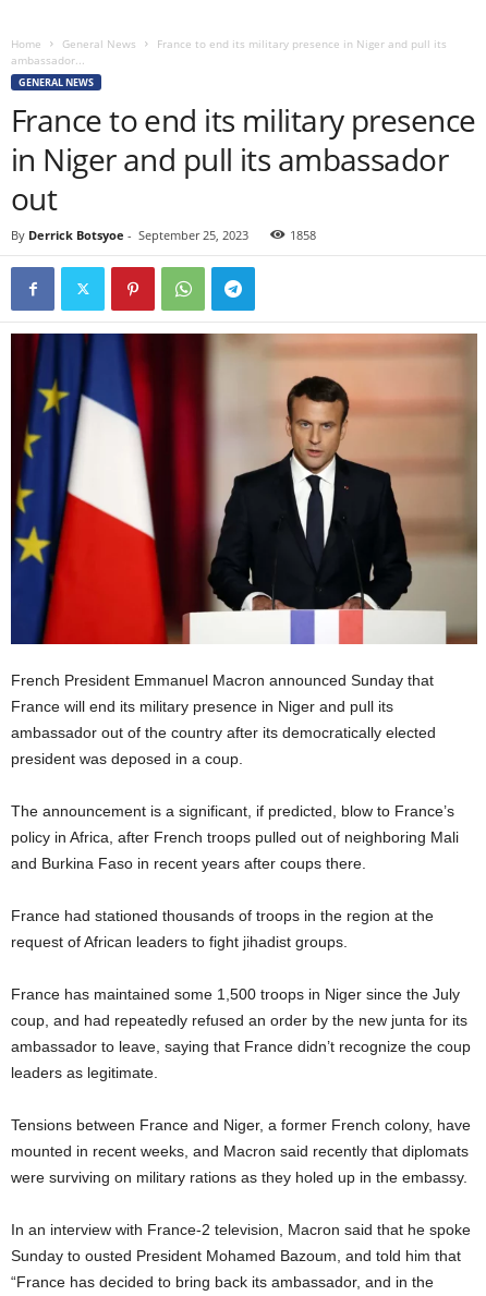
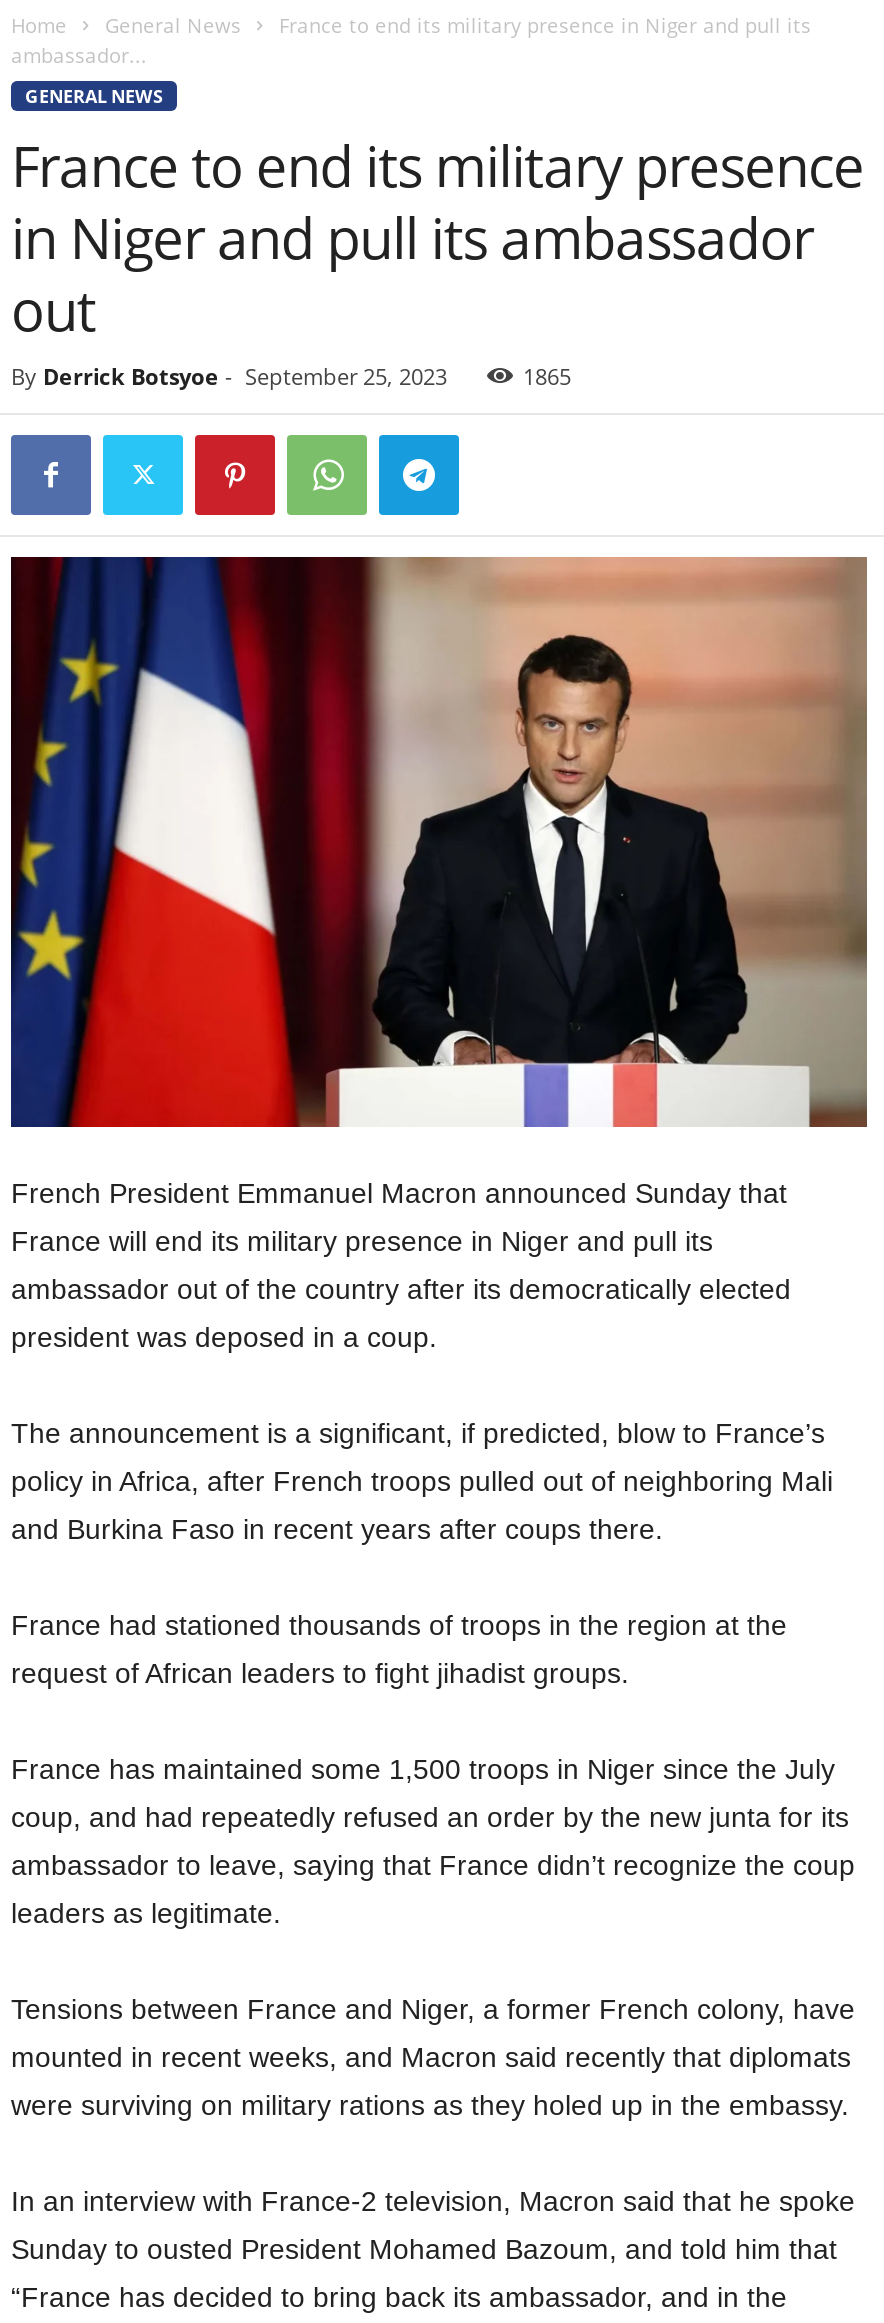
- 1858
+ 1865
